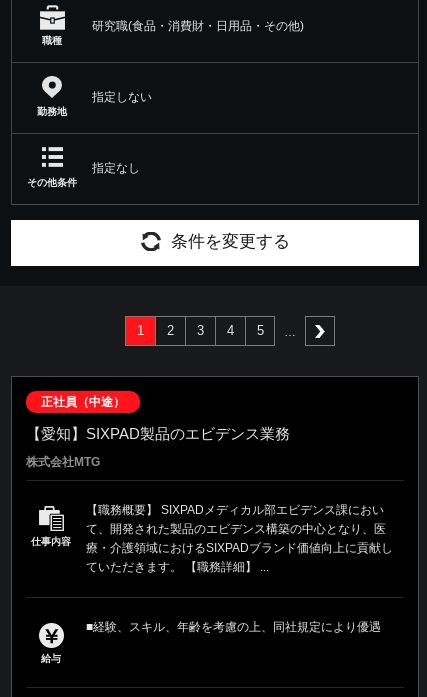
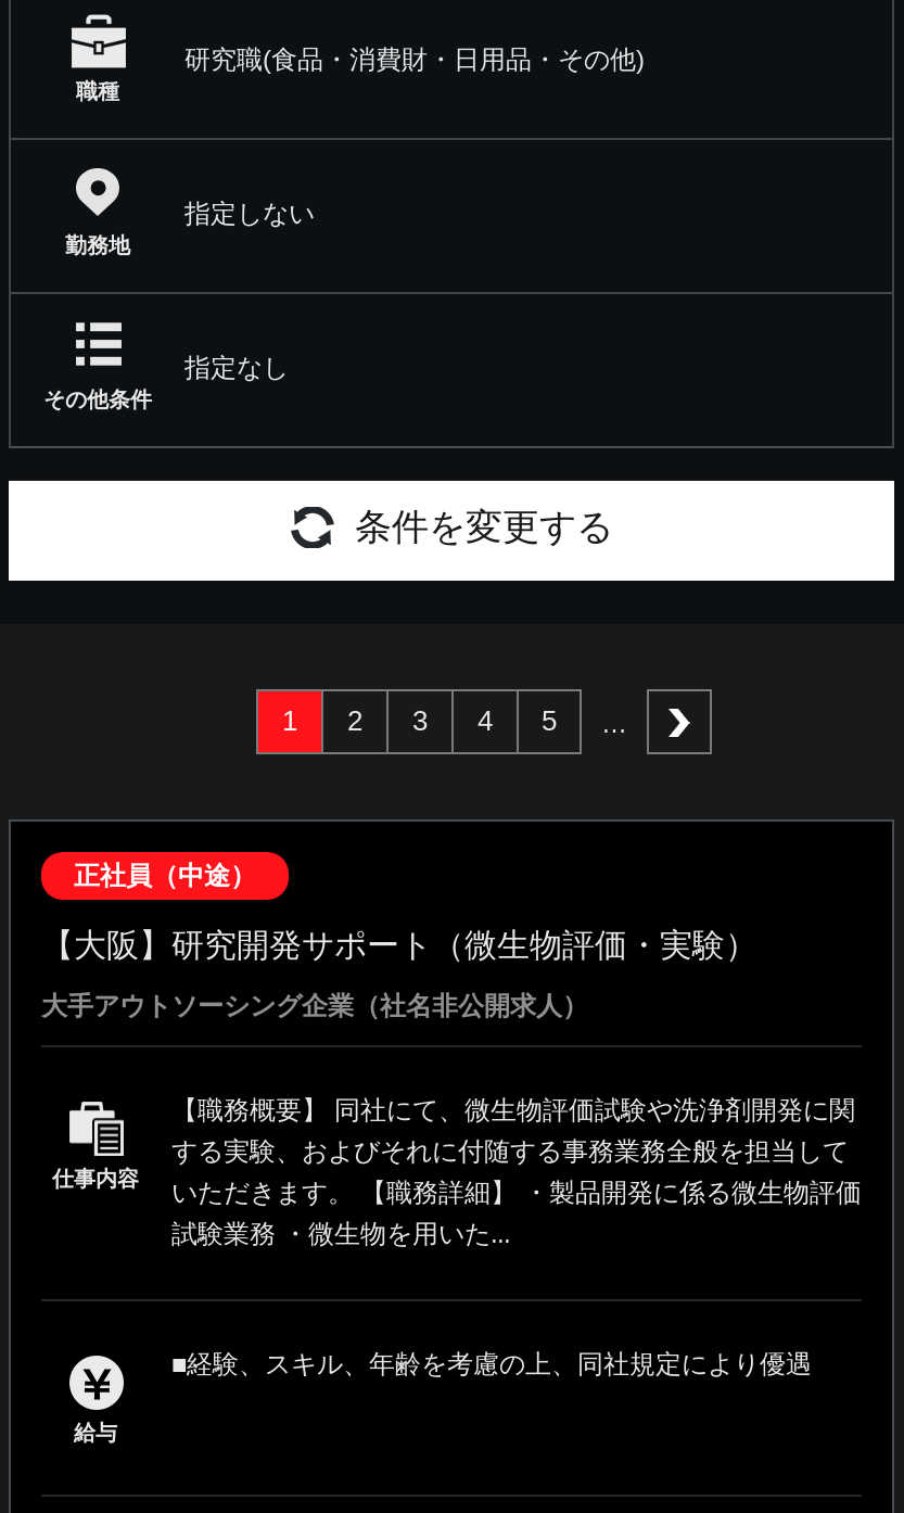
- 【愛知】SIXPAD製品のエビデンス業務
+ 【大阪】研究開発サポート（微生物評価・実験）

- 株式会社MTG
+ 大手アウトソーシング企業（社名非公開求人）

- 【職務概要】 SIXPADメディカル部エビデンス課におい
- て、開発された製品のエビデンス構築の中心となり、医
- 療・介護領域におけるSIXPADブランド価値向上に貢献し
- ていただきます。 【職務詳細】 ...
+ 【職務概要】 同社にて、微生物評価試験や洗浄剤開発に関
+ する実験、およびそれに付随する事務業務全般を担当して
+ いただきます。 【職務詳細】 ・製品開発に係る微生物評価
+ 試験業務 ・微生物を用いた...
